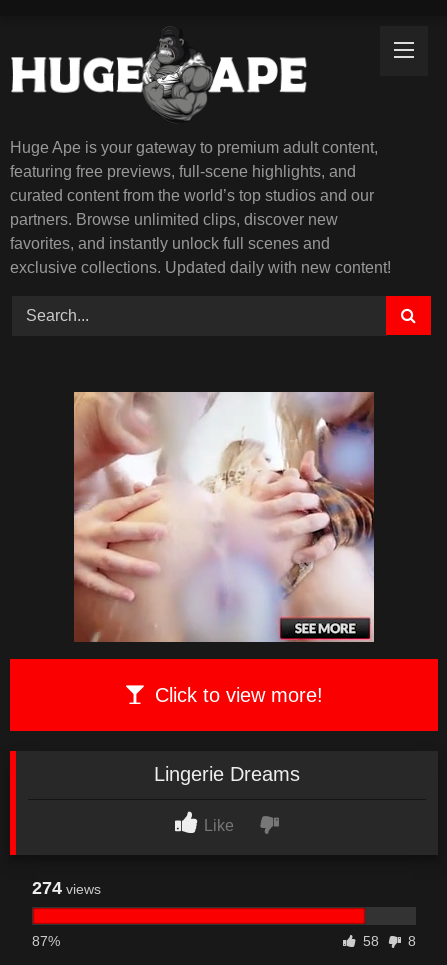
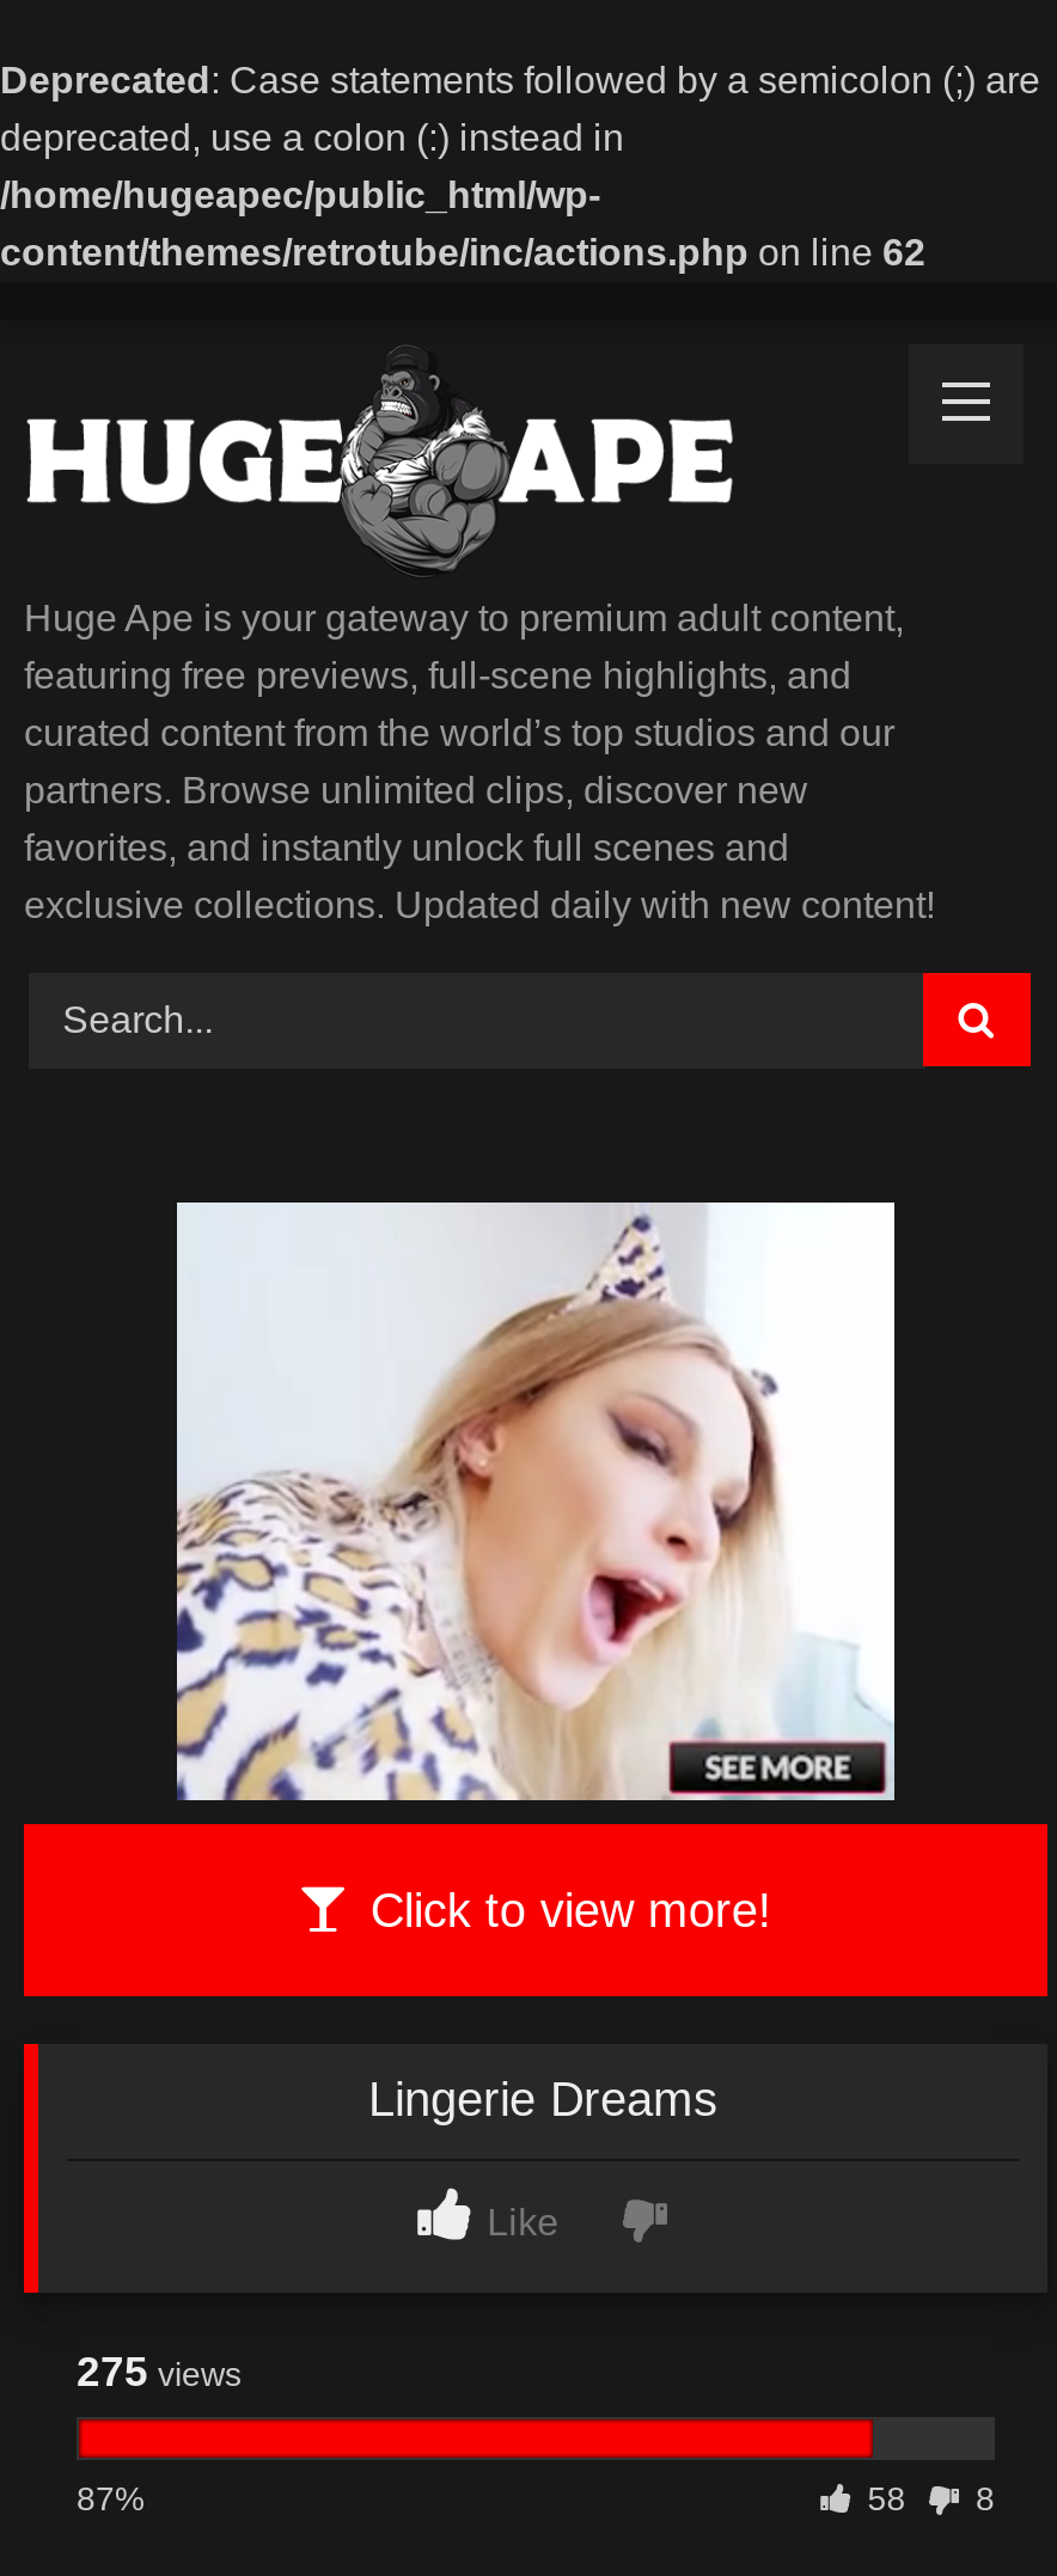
+ Deprecated: Case statements followed by a semicolon (;) are
+ deprecated, use a colon (:) instead in
+ /home/hugeapec/public_html/wp-
+ content/themes/retrotube/inc/actions.php on line 62

- [image]
+ [image]

- 274 views
+ 275 views
